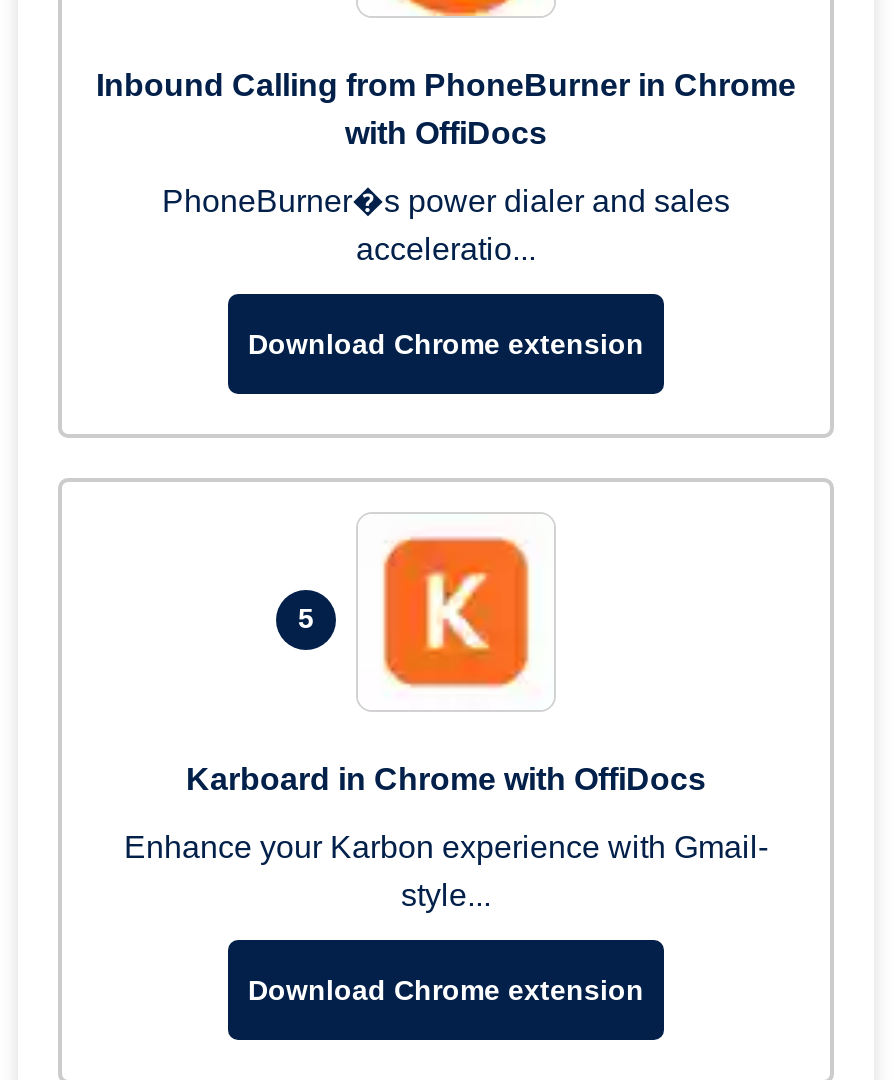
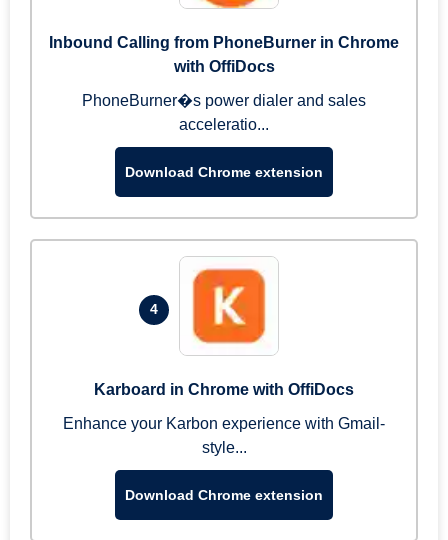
- 5
+ 4
